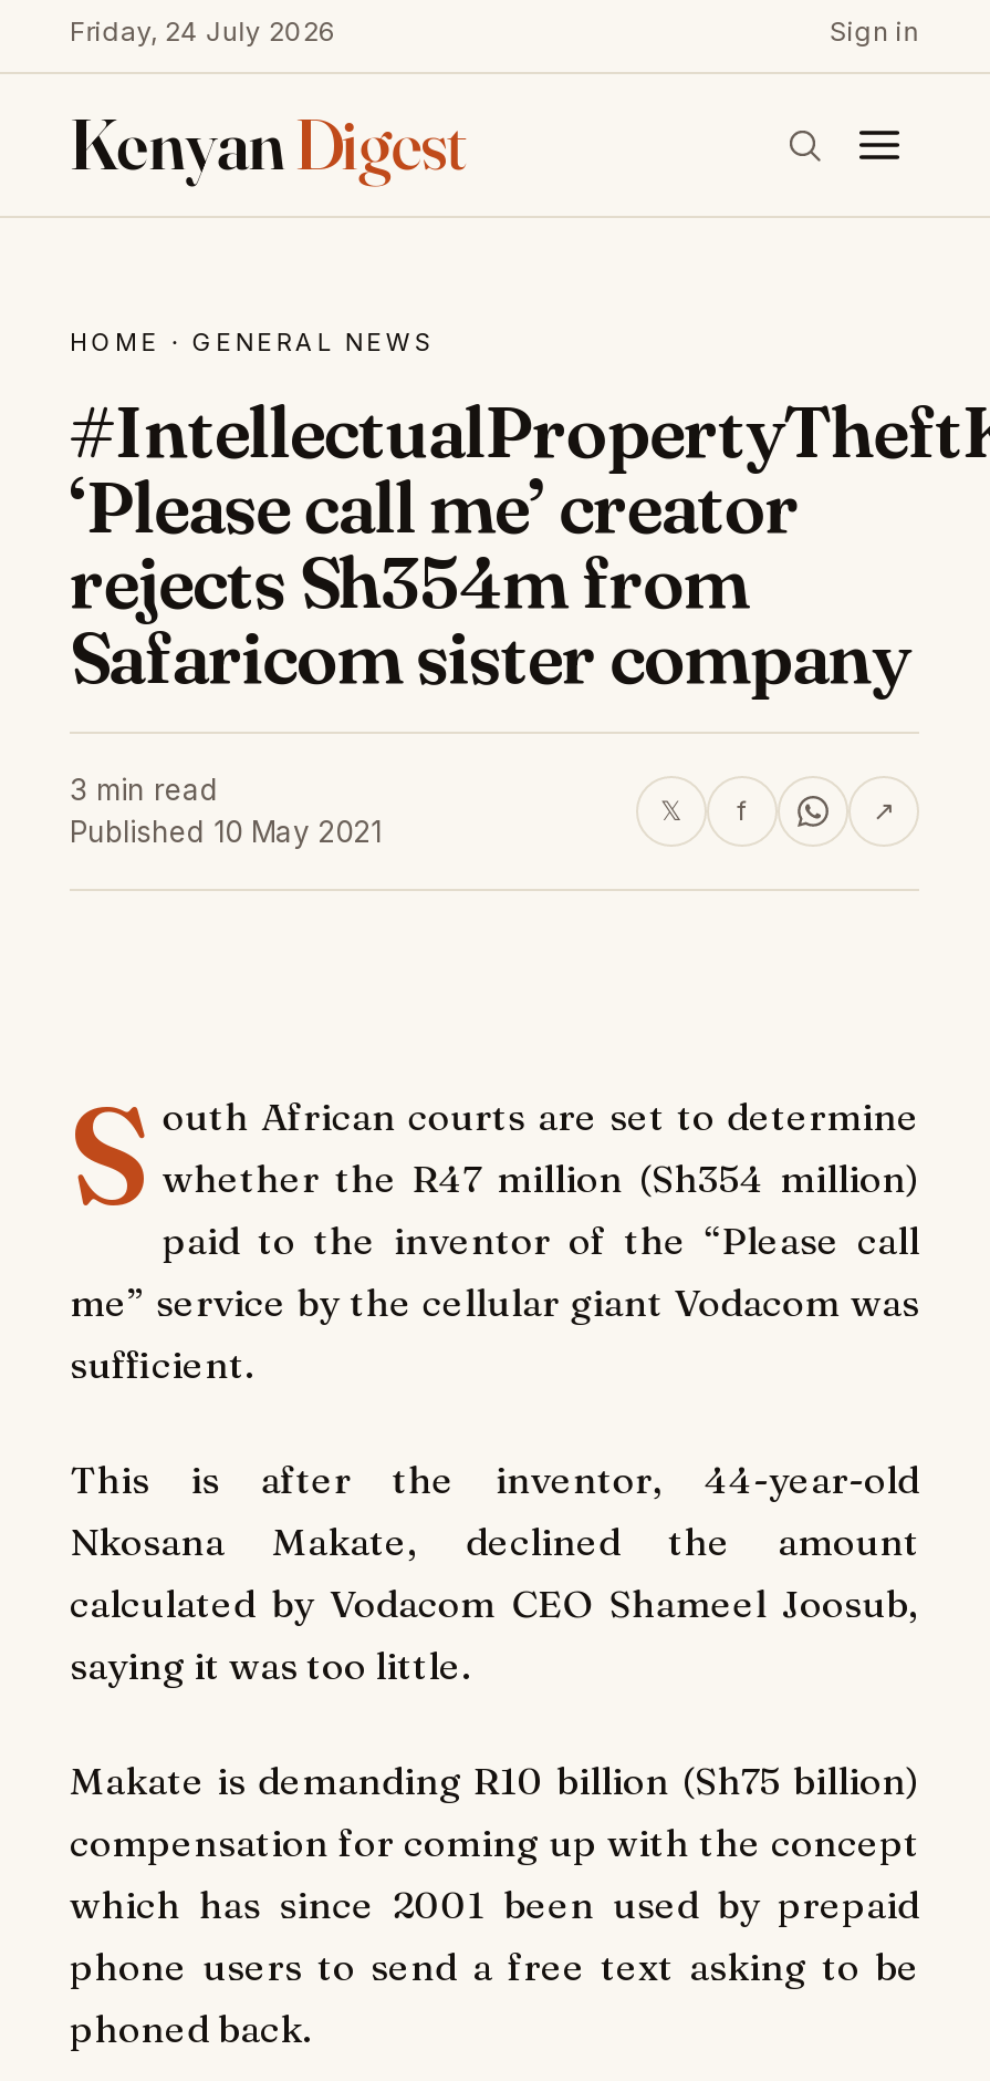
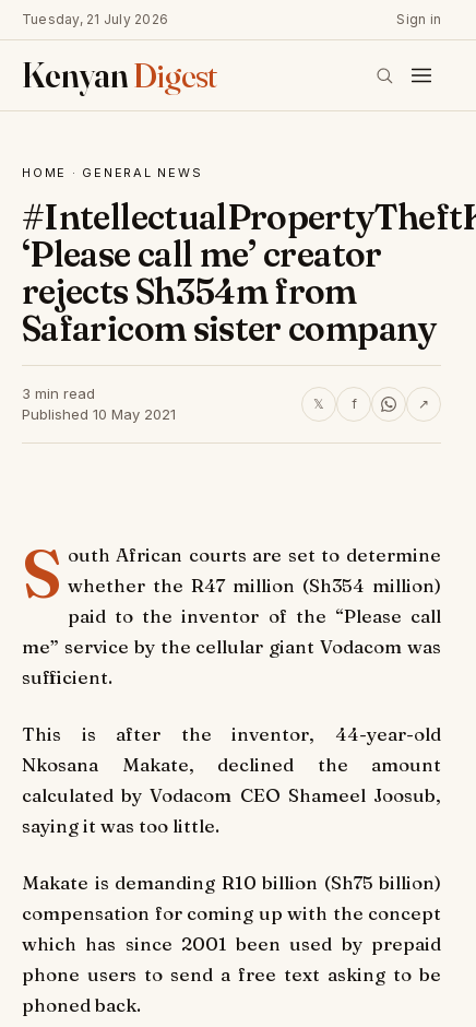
- Friday, 24 July 2026
+ Tuesday, 21 July 2026
